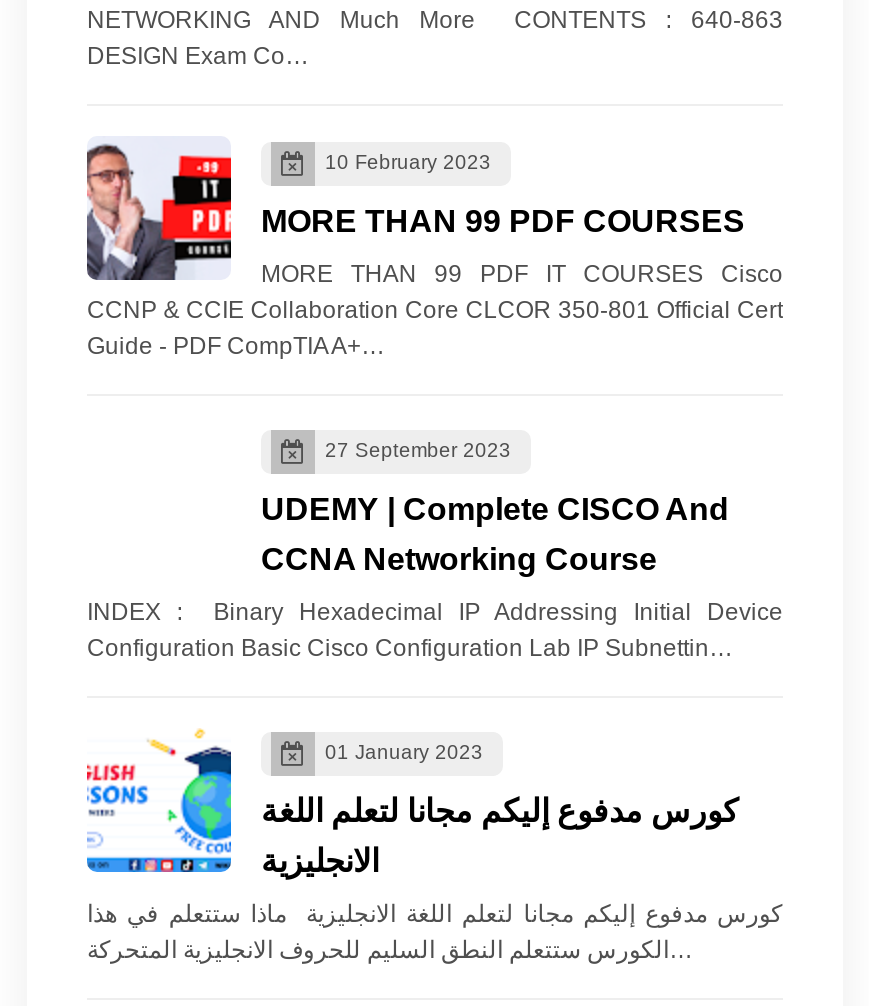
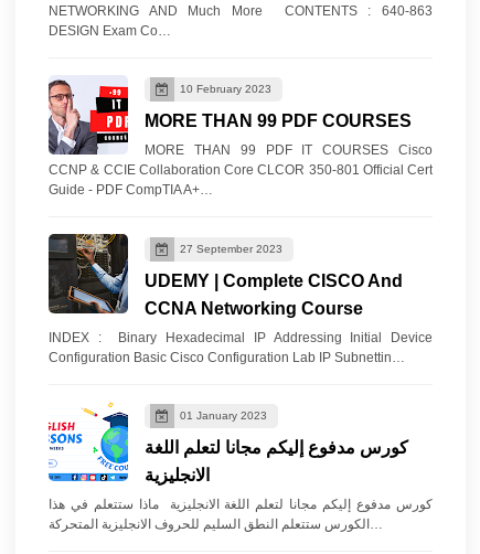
+ [image]
